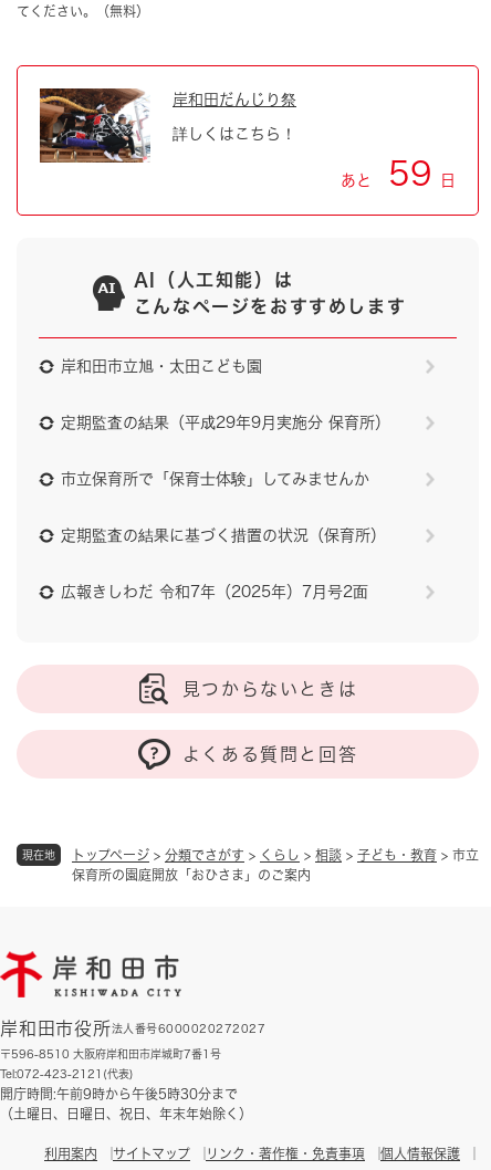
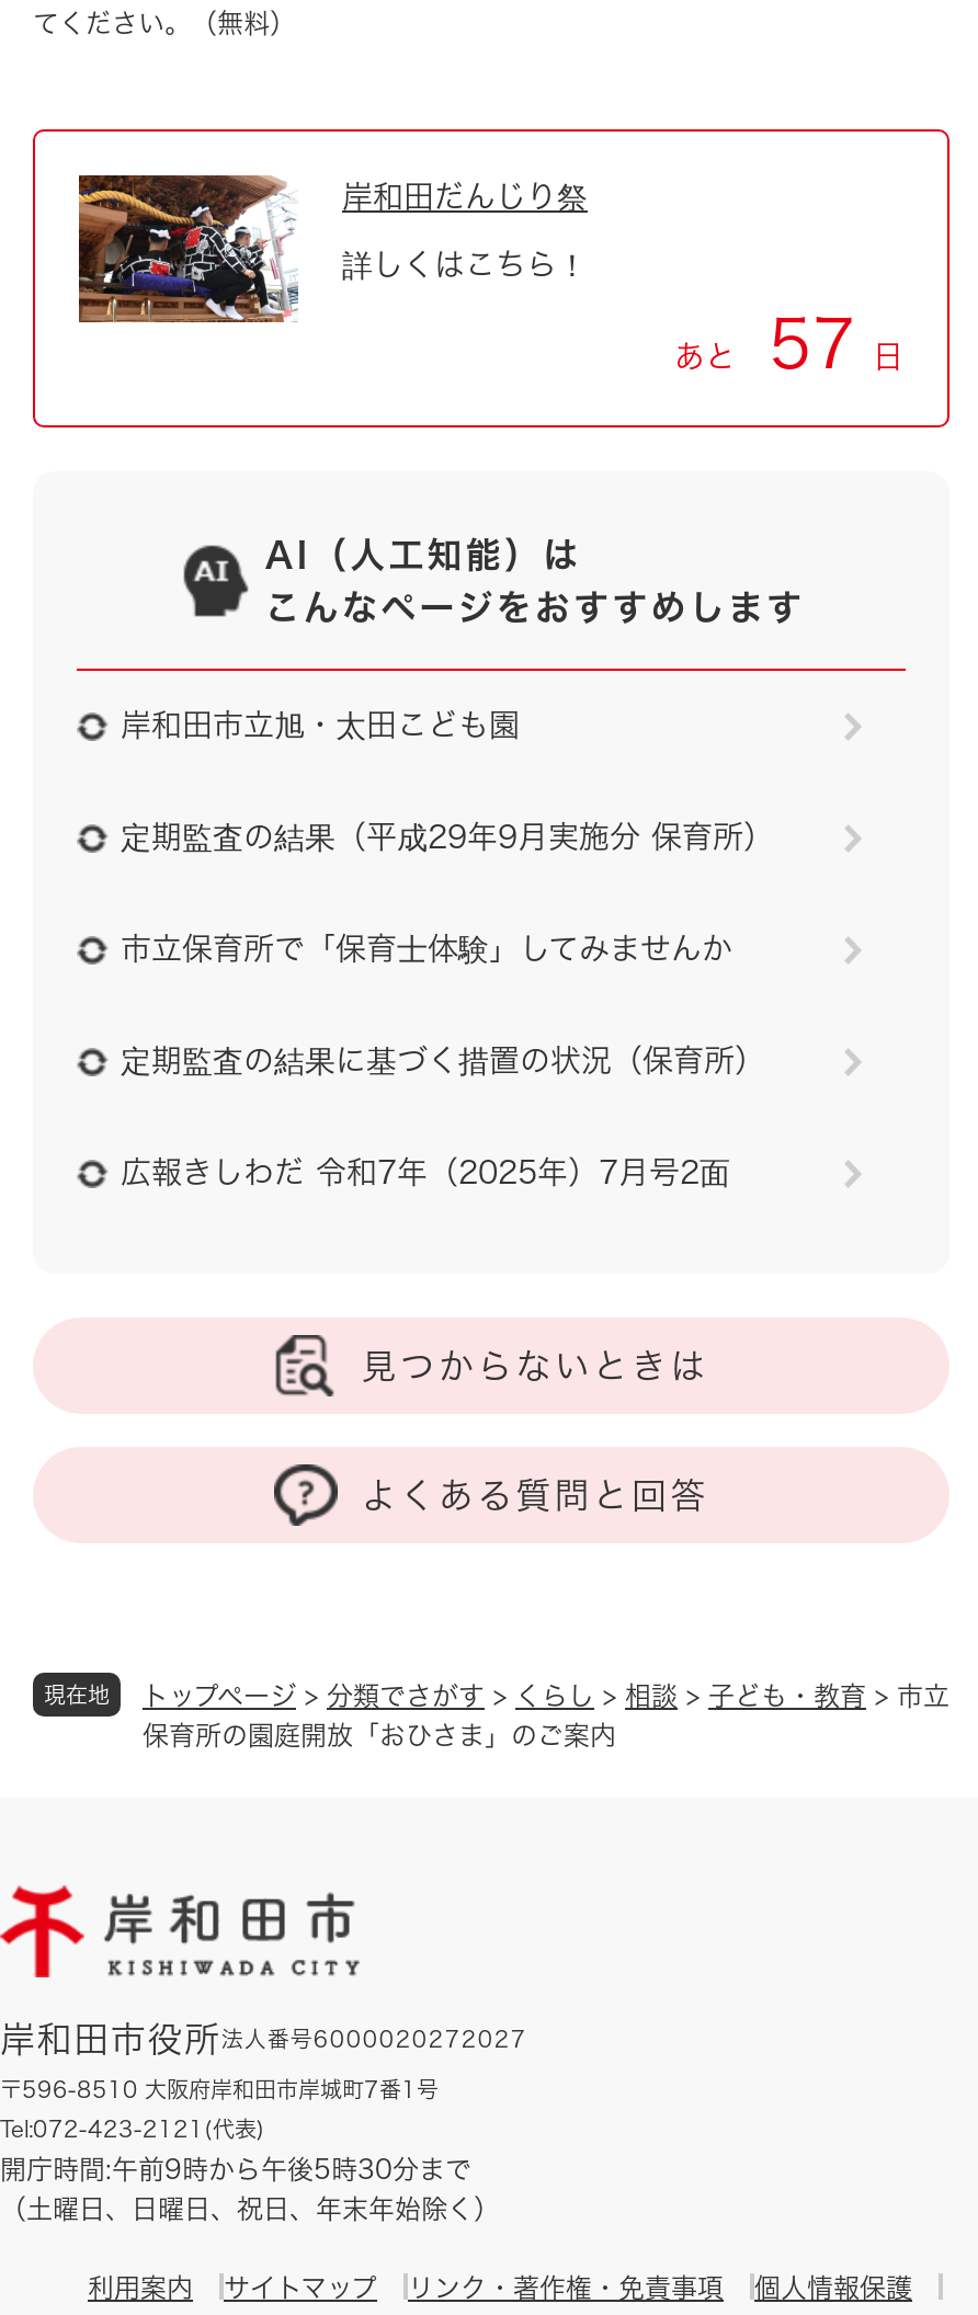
- あと 59 日
+ あと 57 日
